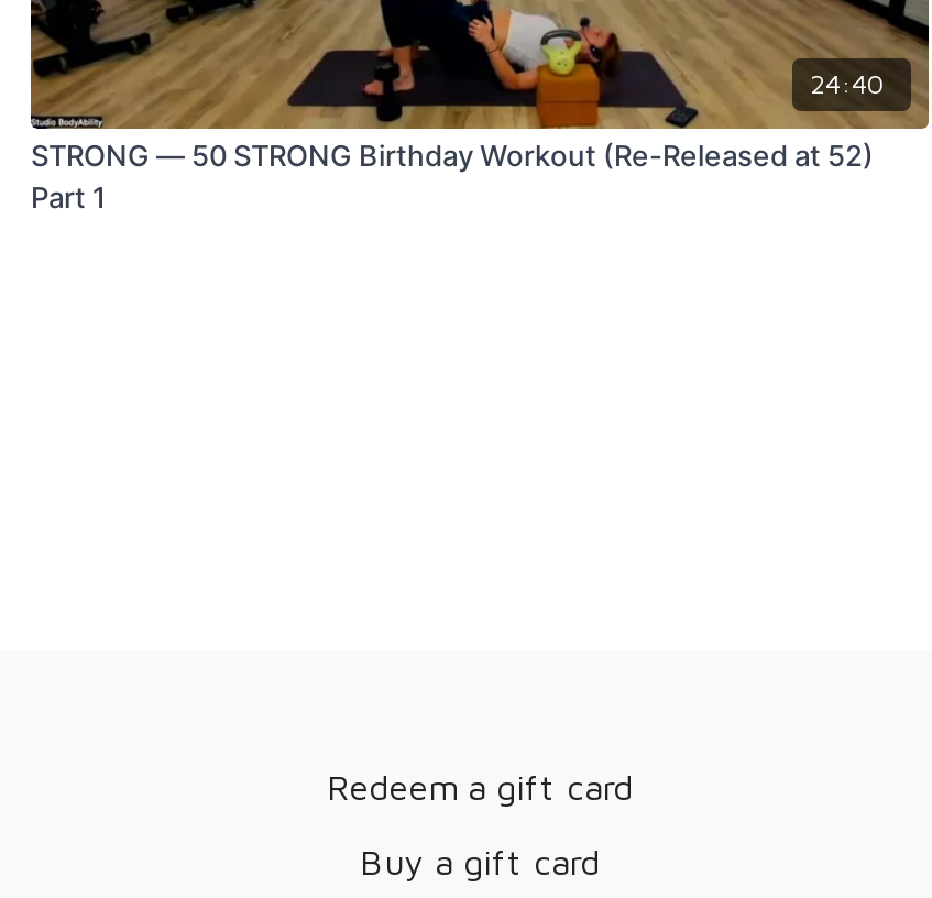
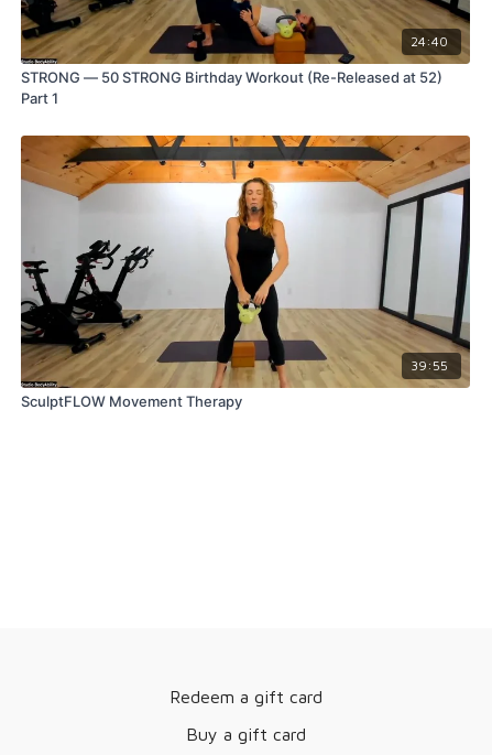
+ [image]
+ 39:55
+ SculptFLOW Movement Therapy
